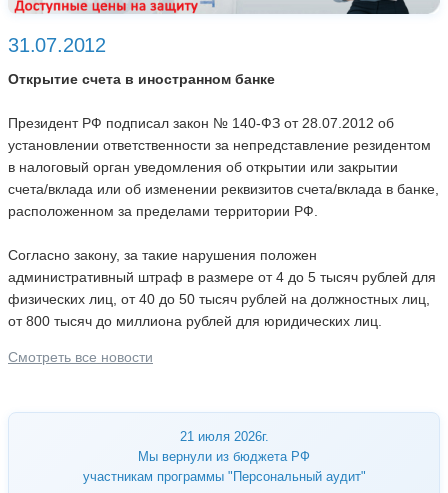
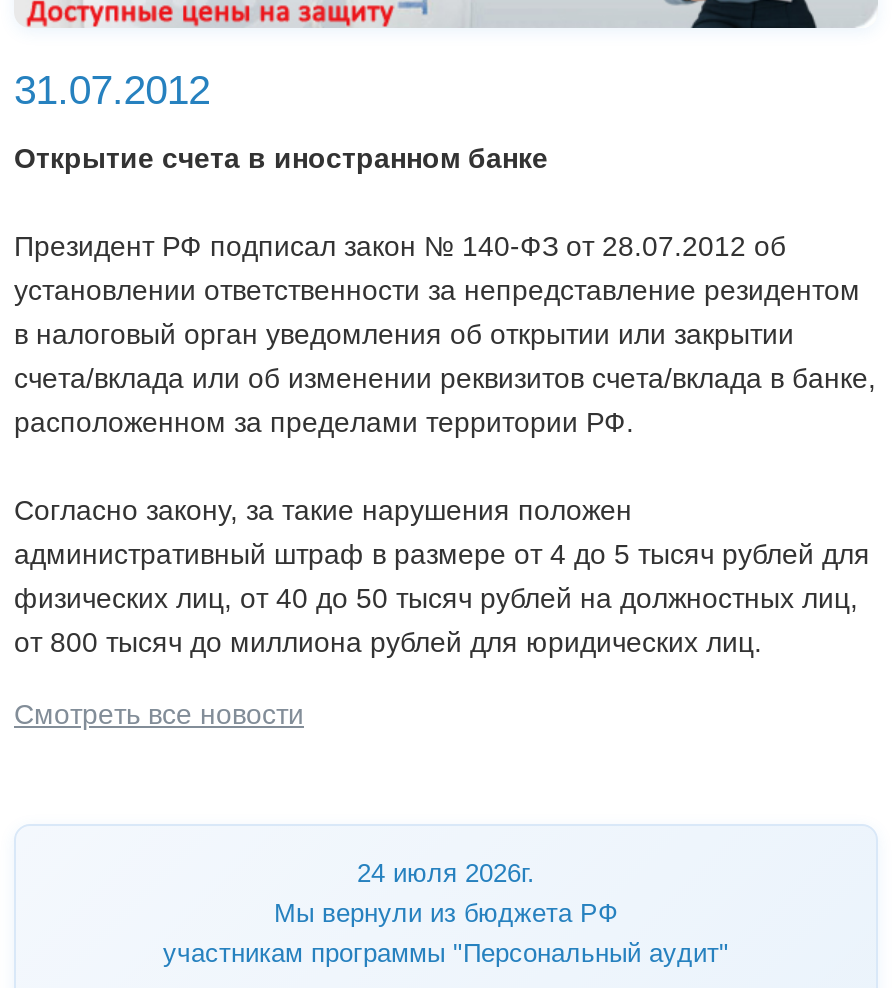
- 21 июля 2026г.
+ 24 июля 2026г.
